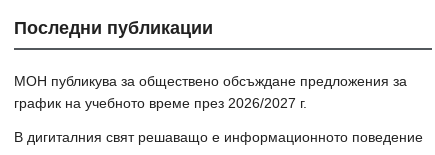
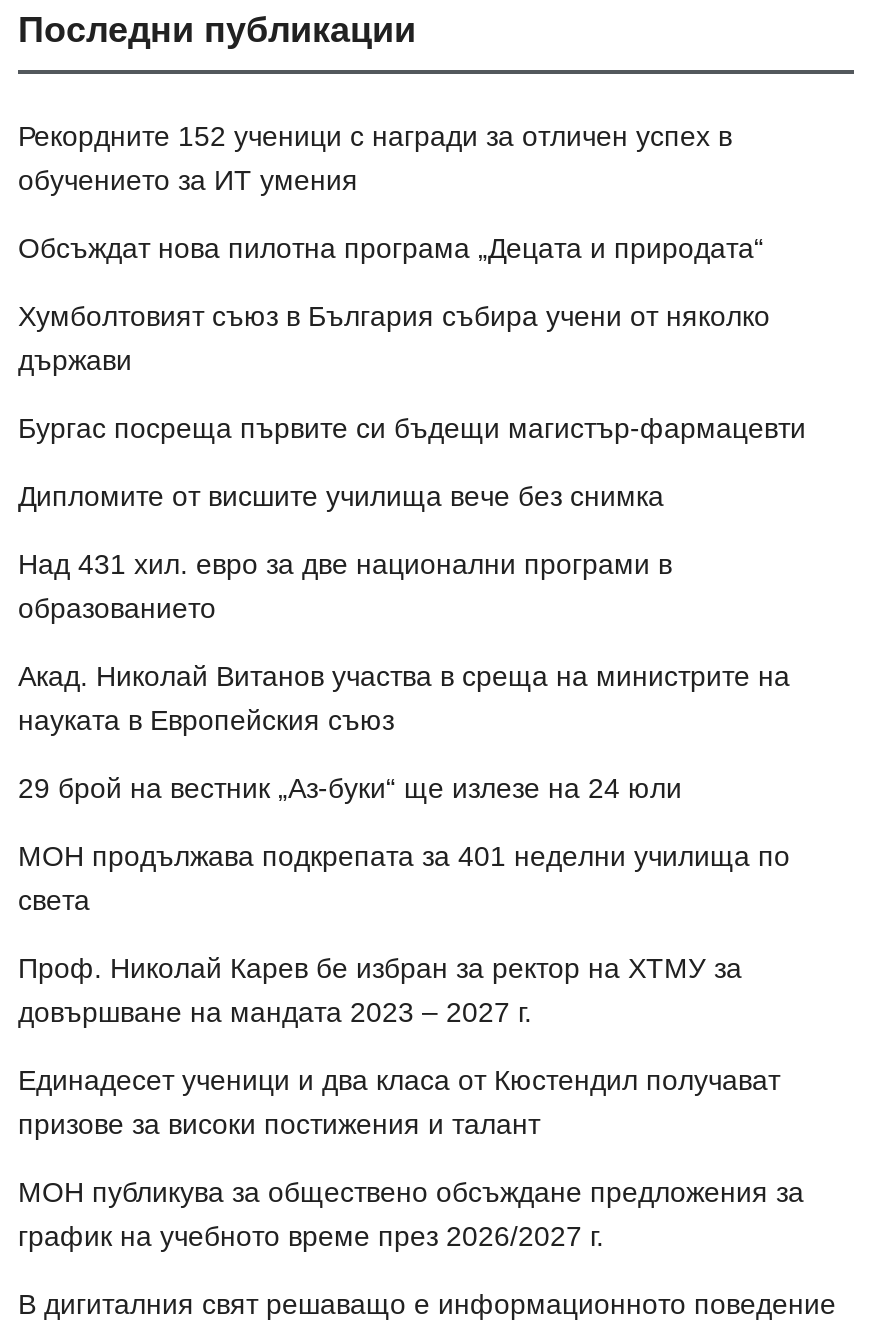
+ Рекордните 152 ученици с награди за отличен успех в
+ обучението за ИТ умения
+ Обсъждат нова пилотна програма „Децата и природата“
+ Хумболтовият съюз в България събира учени от няколко
+ държави
+ Бургас посреща първите си бъдещи магистър-фармацевти
+ Дипломите от висшите училища вече без снимка
+ Над 431 хил. евро за две национални програми в
+ образованието
+ Акад. Николай Витанов участва в среща на министрите на
+ науката в Европейския съюз
+ 29 брой на вестник „Аз-буки“ ще излезе на 24 юли
+ МОН продължава подкрепата за 401 неделни училища по
+ света
+ Проф. Николай Карев бе избран за ректор на ХТМУ за
+ довършване на мандата 2023 – 2027 г.
+ Единадесет ученици и два класа от Кюстендил получават
+ призове за високи постижения и талант
